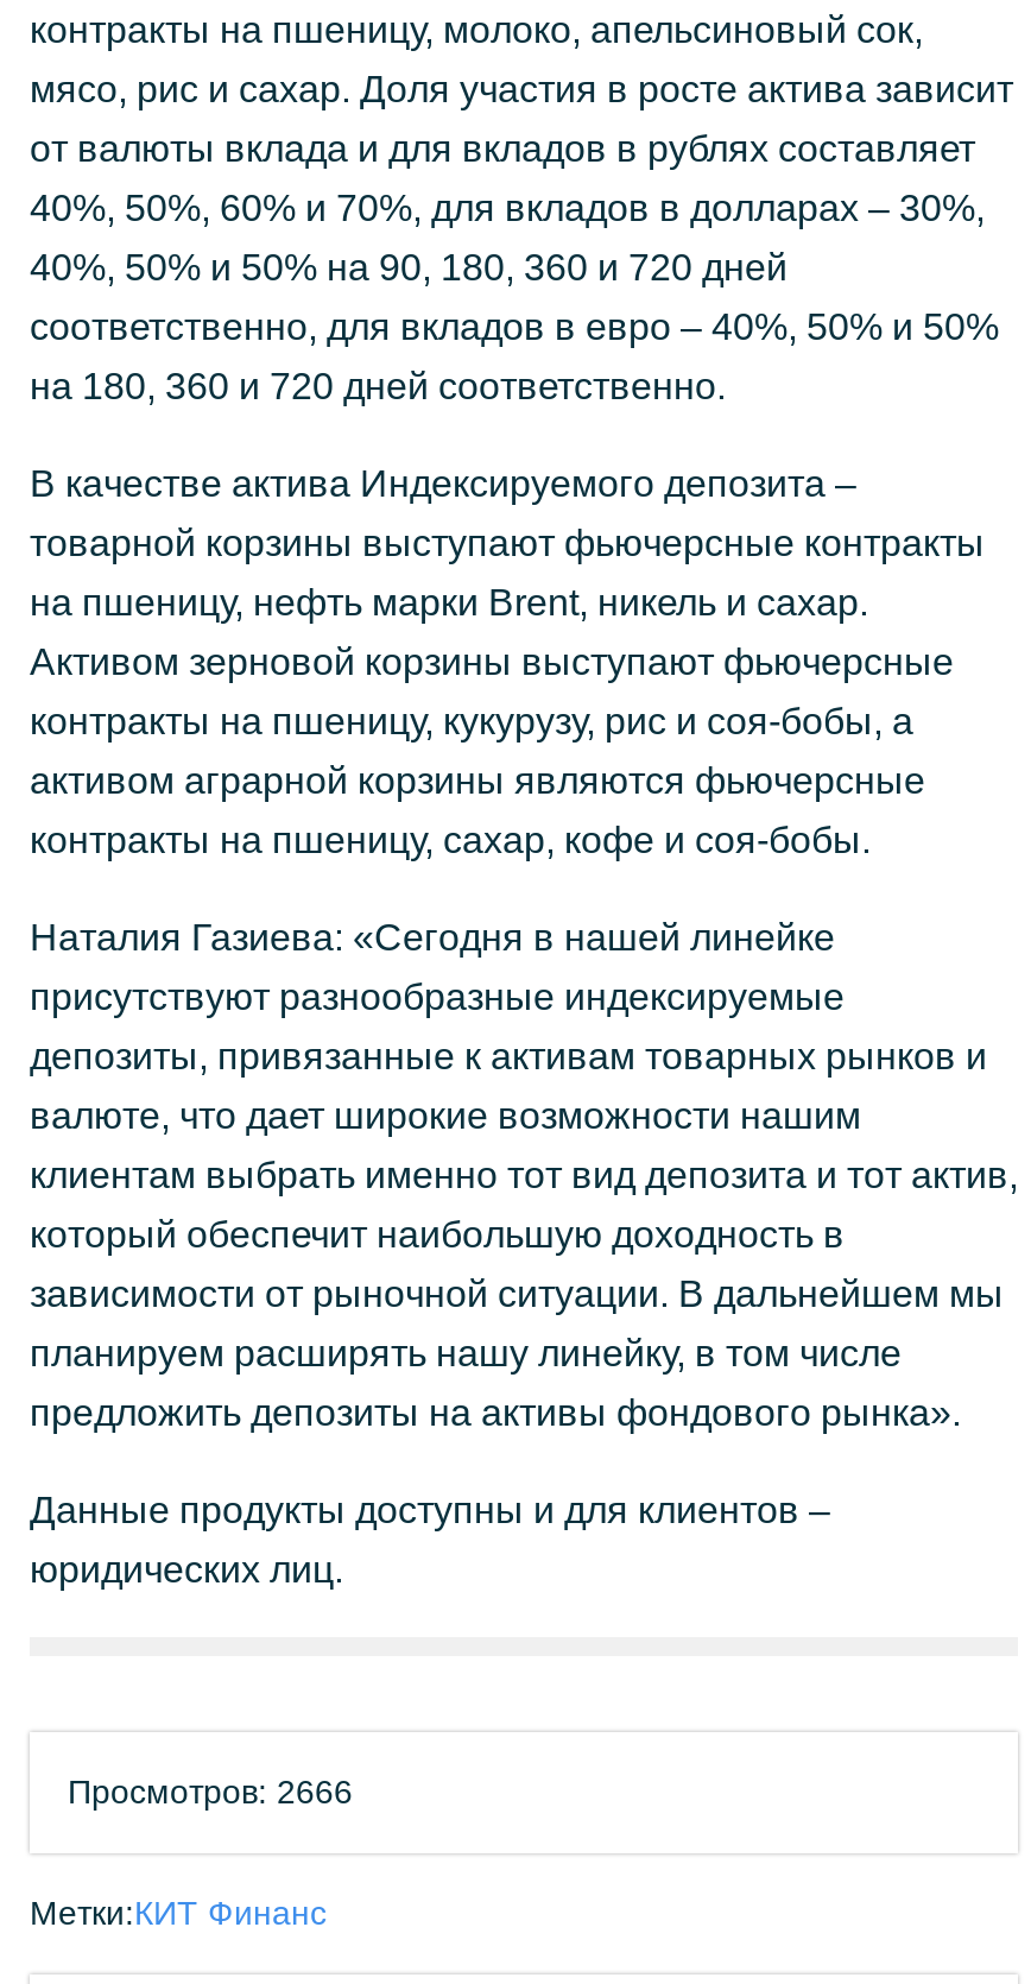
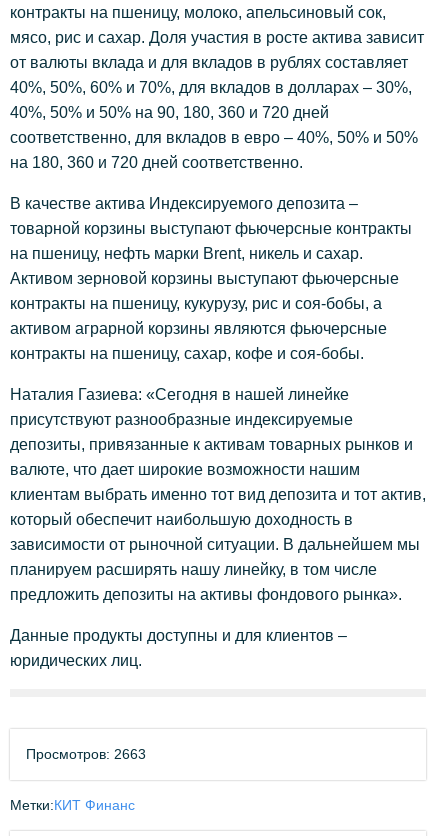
- Просмотров: 2666
+ Просмотров: 2663
